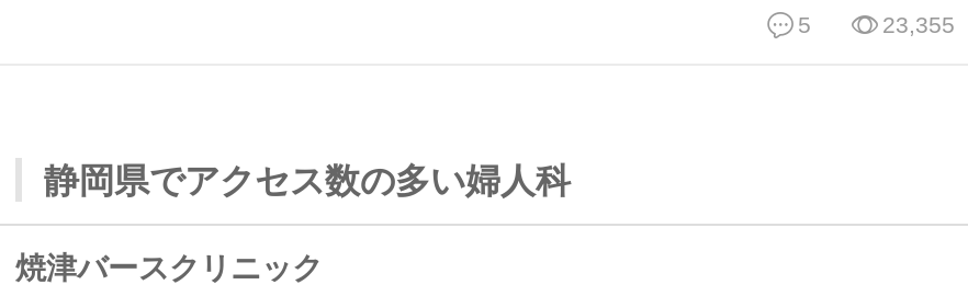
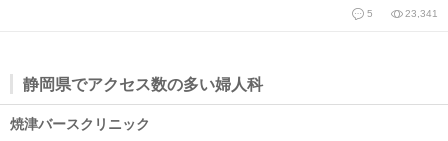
- 23,355
+ 23,341
